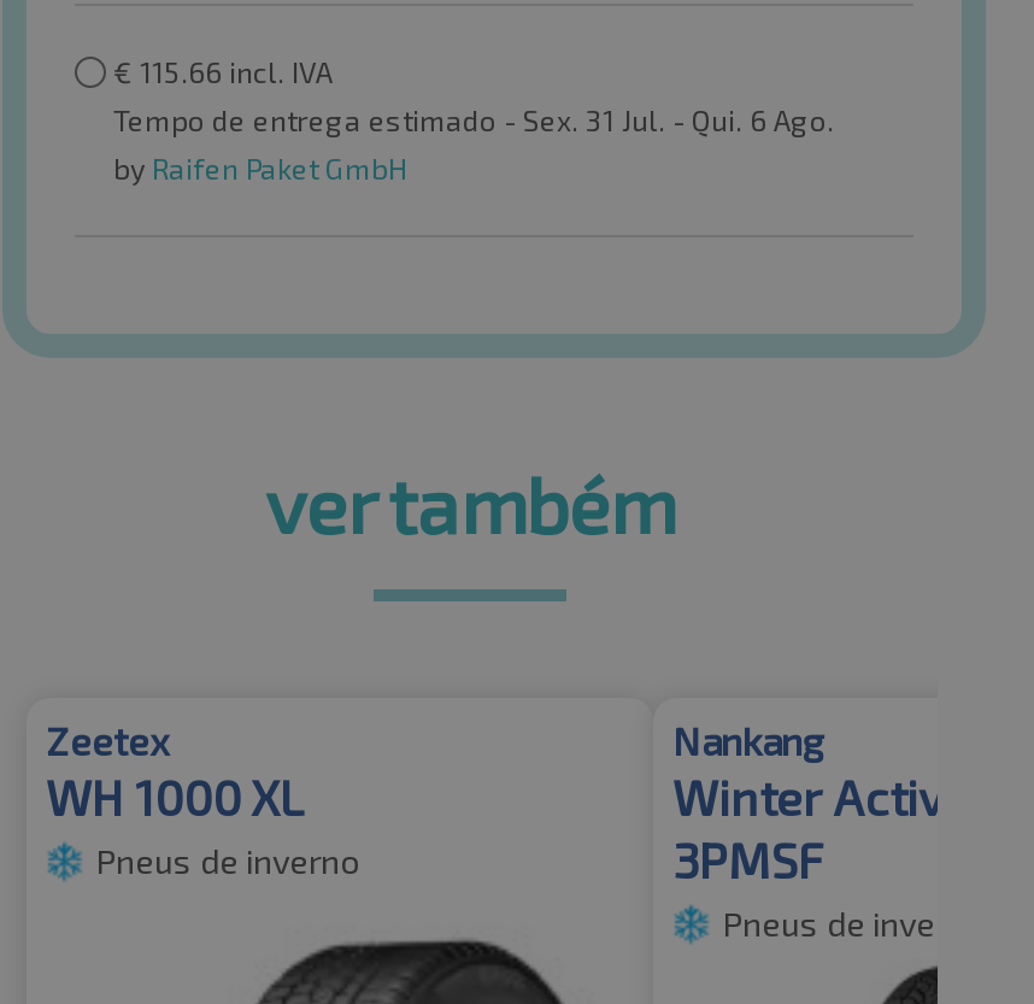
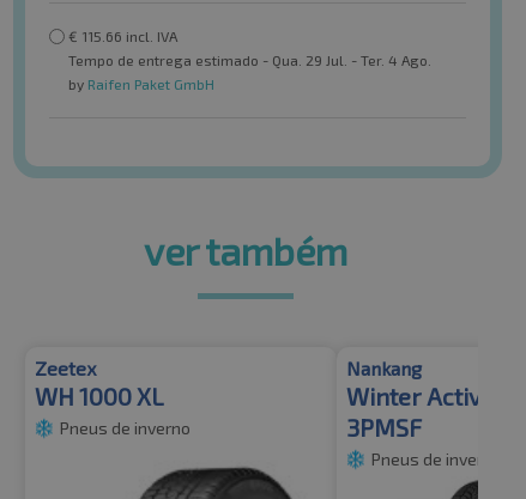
- Tempo de entrega estimado - Sex. 31 Jul. - Qui. 6 Ago.
+ Tempo de entrega estimado - Qua. 29 Jul. - Ter. 4 Ago.
